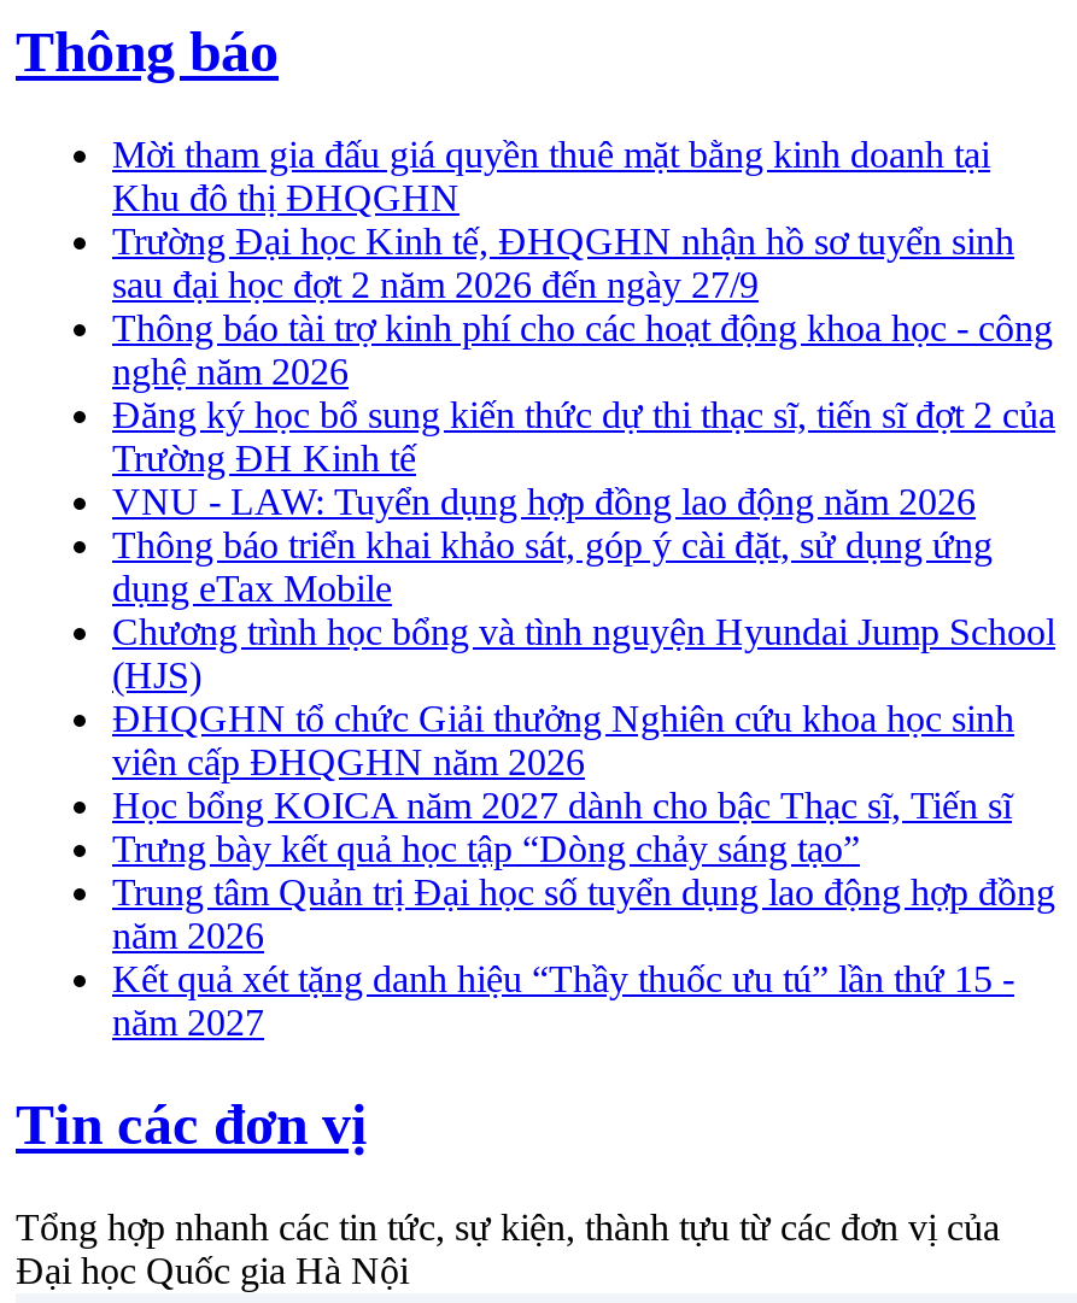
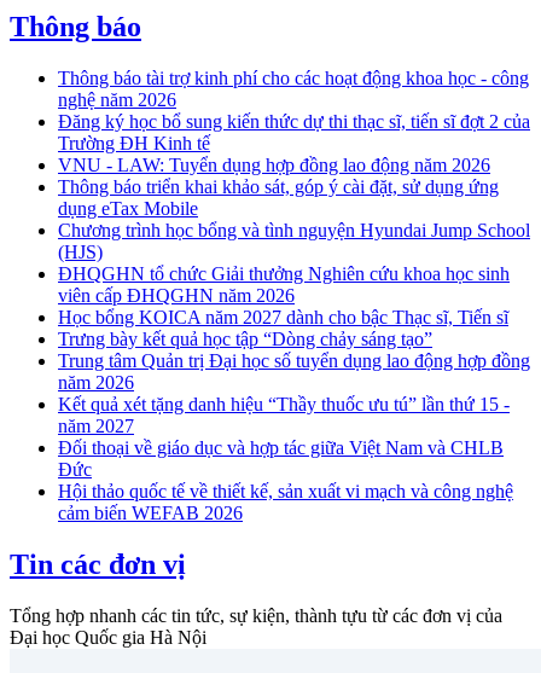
- Mời tham gia đấu giá quyền thuê mặt bằng kinh doanh tại
- Khu đô thị ĐHQGHN
- Trường Đại học Kinh tế, ĐHQGHN nhận hồ sơ tuyển sinh
- sau đại học đợt 2 năm 2026 đến ngày 27/9

moved up: Thông báo tài trợ kinh phí cho các hoạt động khoa học - công | nghệ năm 2026 | Đăng ký học bổ sung kiến thức dự thi thạc sĩ, tiến sĩ đợt 2 của | ... | Kết quả xét tặng danh hiệu “Thầy thuốc ưu tú” lần thứ 15 - | năm 2027

+ Đối thoại về giáo dục và hợp tác giữa Việt Nam và CHLB
+ Đức
+ Hội thảo quốc tế về thiết kế, sản xuất vi mạch và công nghệ
+ cảm biến WEFAB 2026
